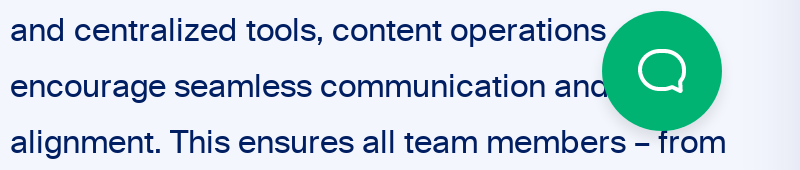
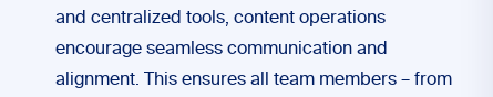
- [image]
